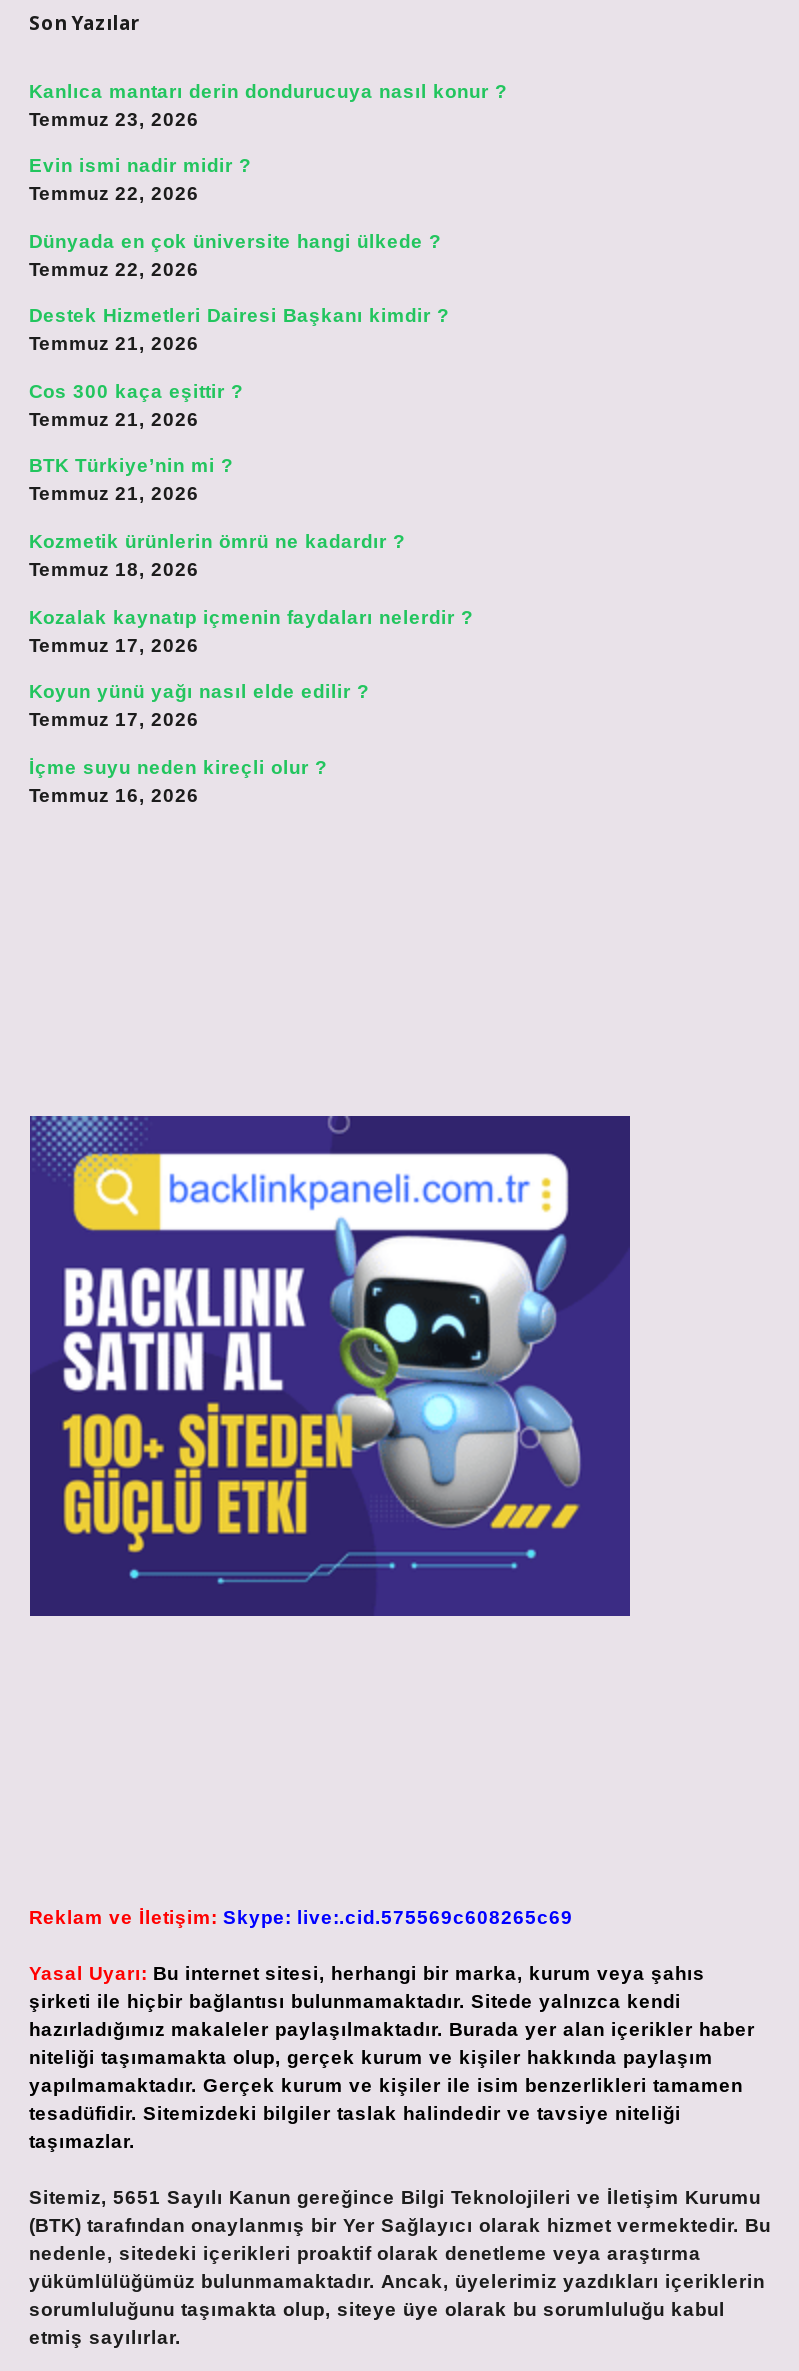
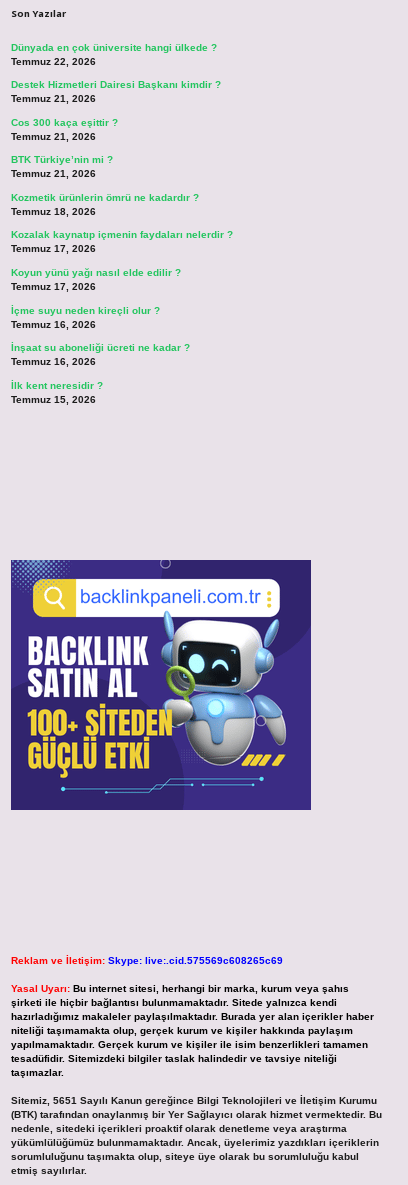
- Kanlıca mantarı derin dondurucuya nasıl konur ?
- Temmuz 23, 2026
- Evin ismi nadir midir ?
- Temmuz 22, 2026

moved up: Dünyada en çok üniversite hangi ülkede ? | Temmuz 22, 2026 | Destek Hizmetleri Dairesi Başkanı kimdir ? | ... | İçme suyu neden kireçli olur ? | Temmuz 16, 2026

+ İnşaat su aboneliği ücreti ne kadar ?
+ Temmuz 16, 2026
+ İlk kent neresidir ?
+ Temmuz 15, 2026
